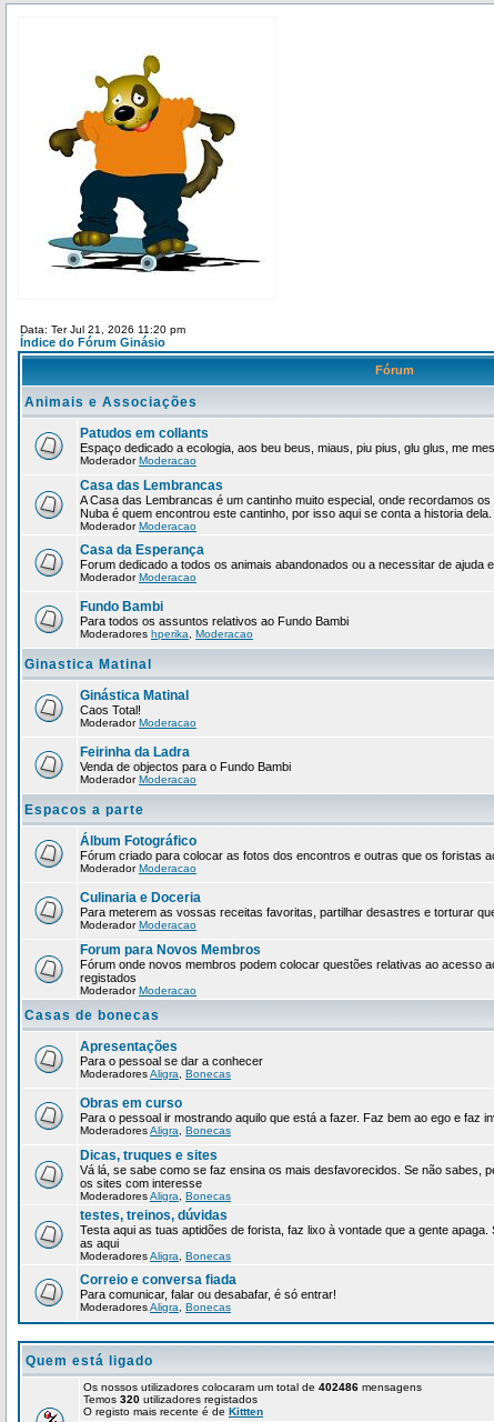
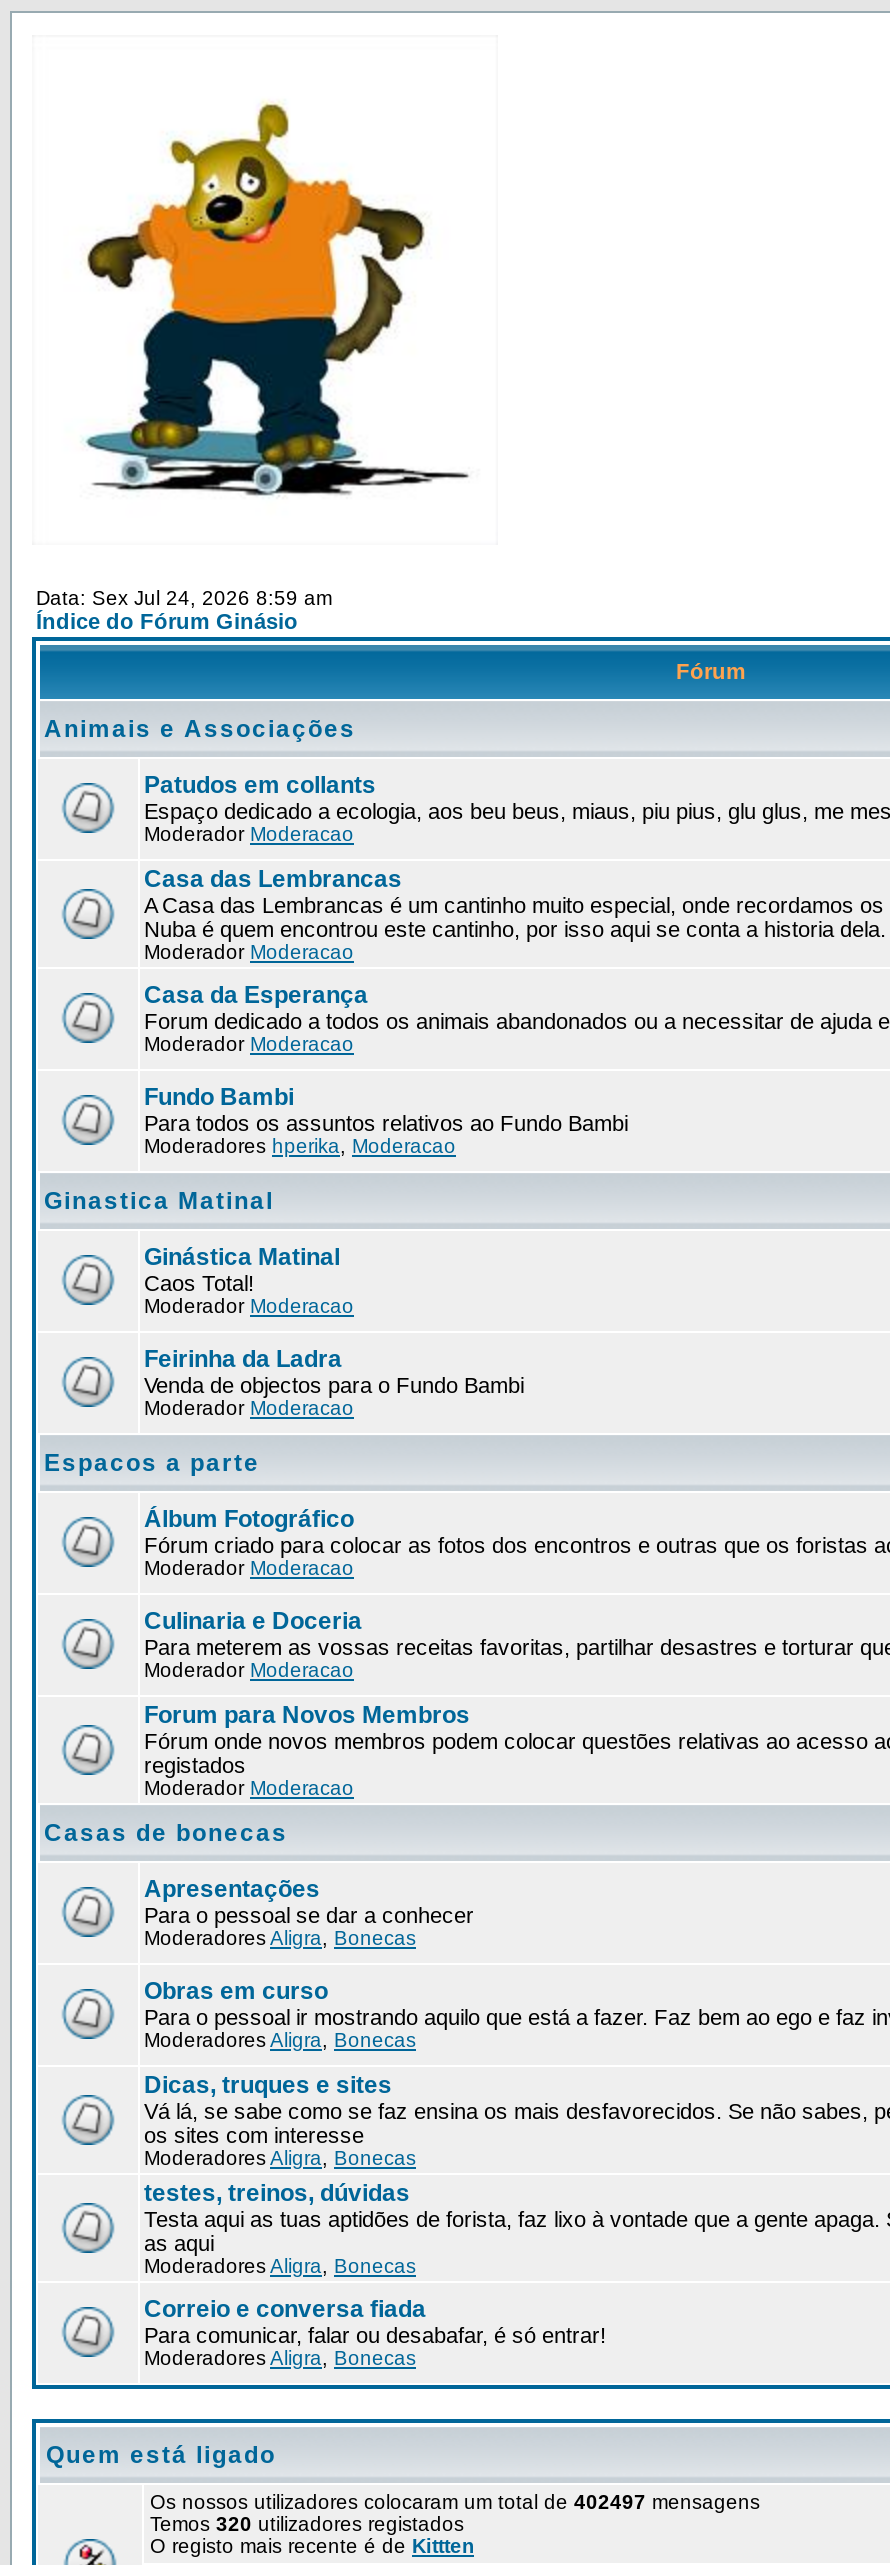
- Data: Ter Jul 21, 2026 11:20 pm
+ Data: Sex Jul 24, 2026 8:59 am

- Os nossos utilizadores colocaram um total de 402486 mensagens
+ Os nossos utilizadores colocaram um total de 402497 mensagens
